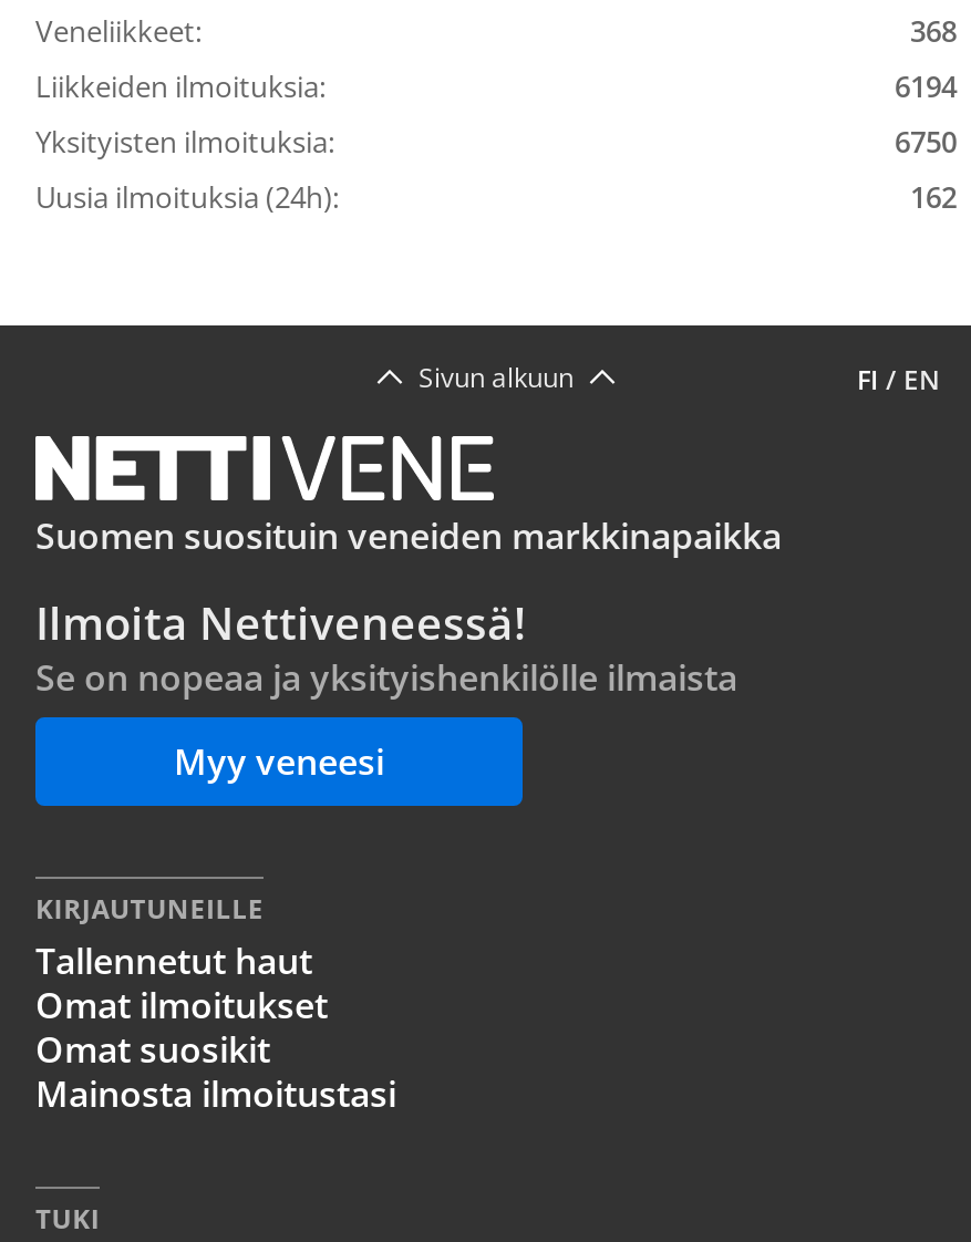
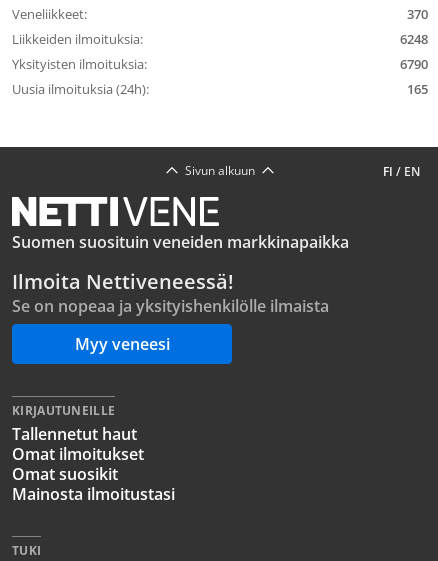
- 368
+ 370

- 6194
+ 6248

- 6750
+ 6790

- 162
+ 165
